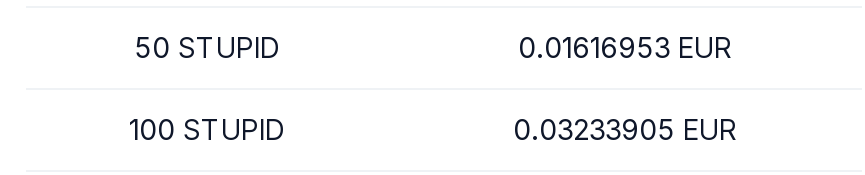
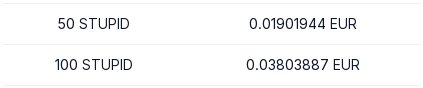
- 0.01616953 EUR
+ 0.01901944 EUR

- 0.03233905 EUR
+ 0.03803887 EUR
